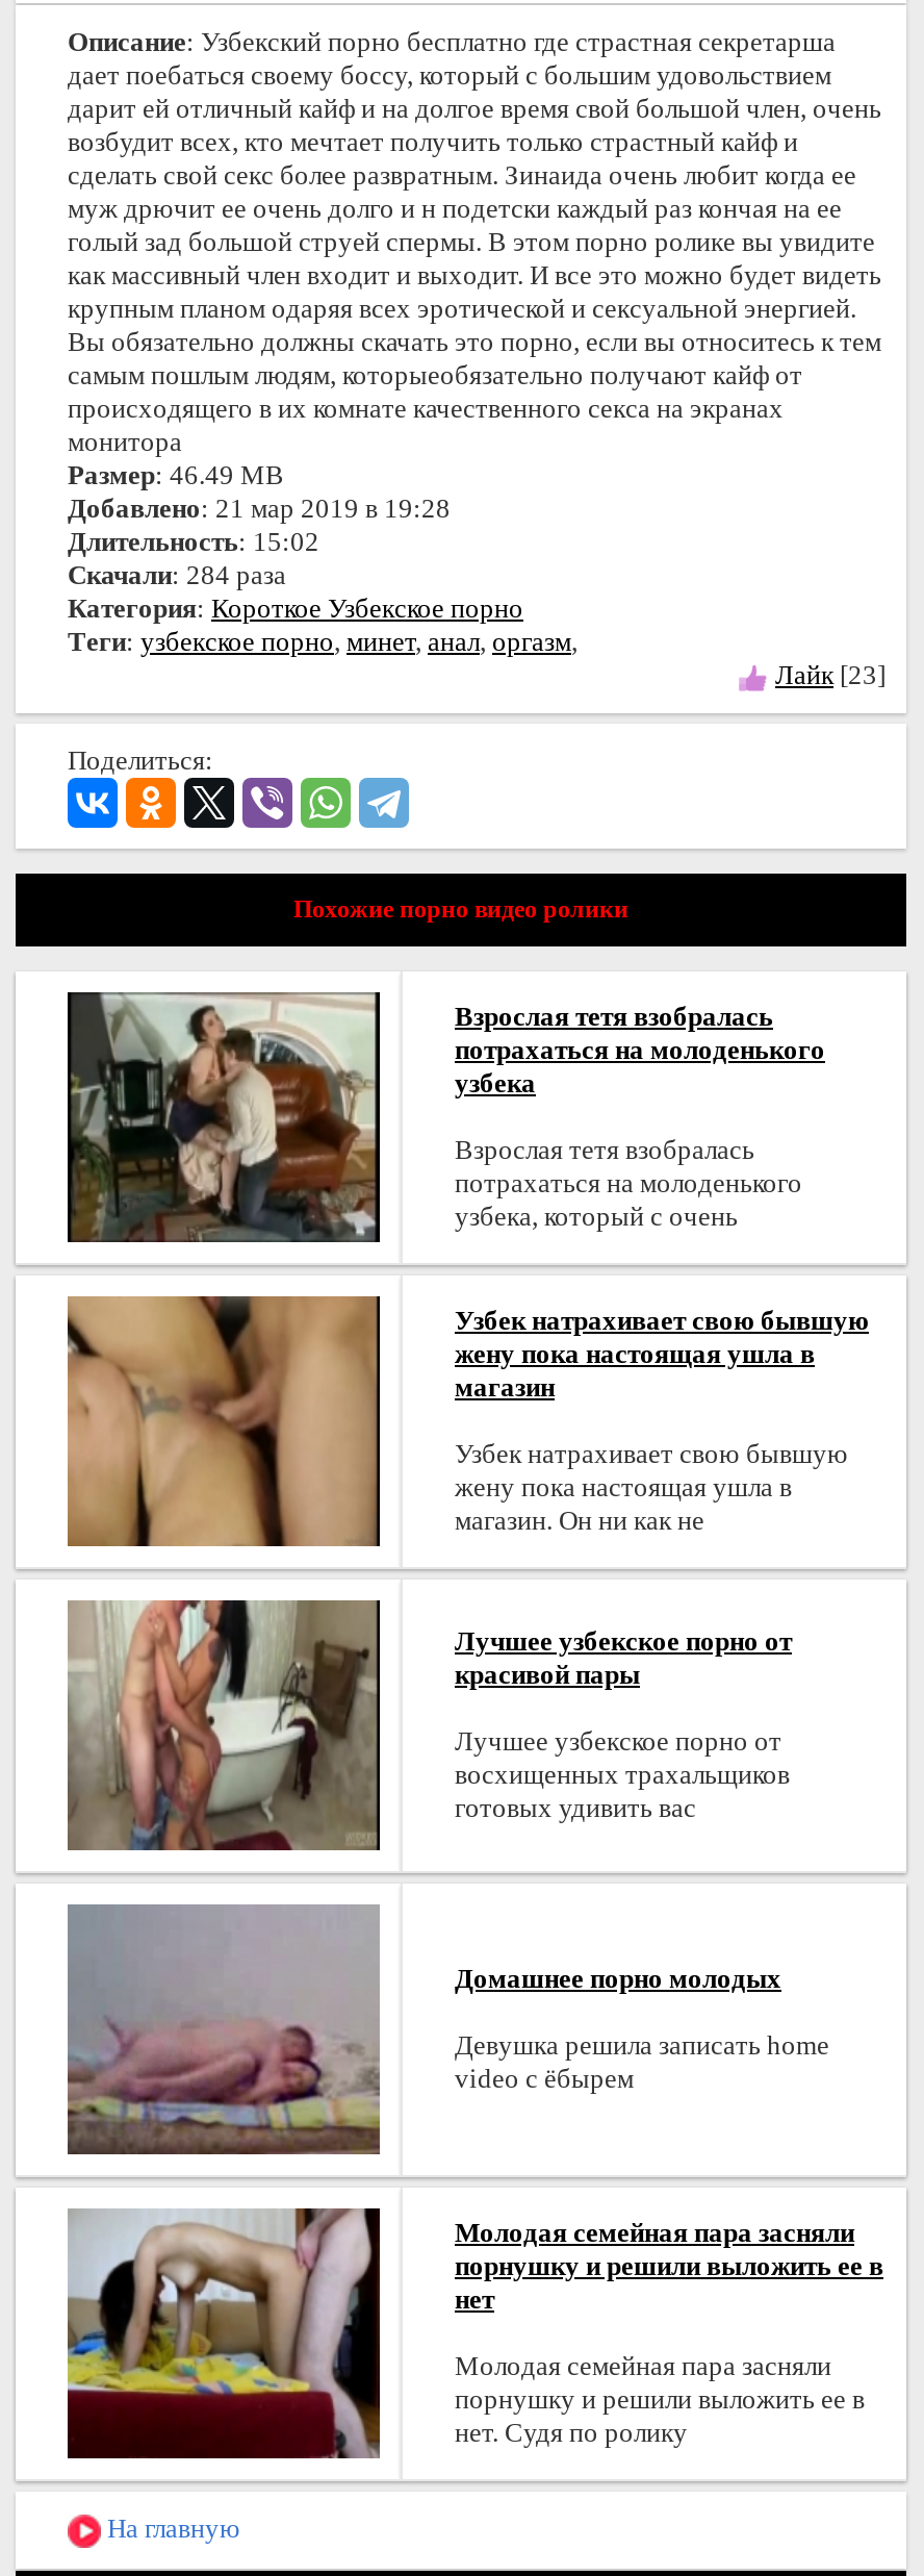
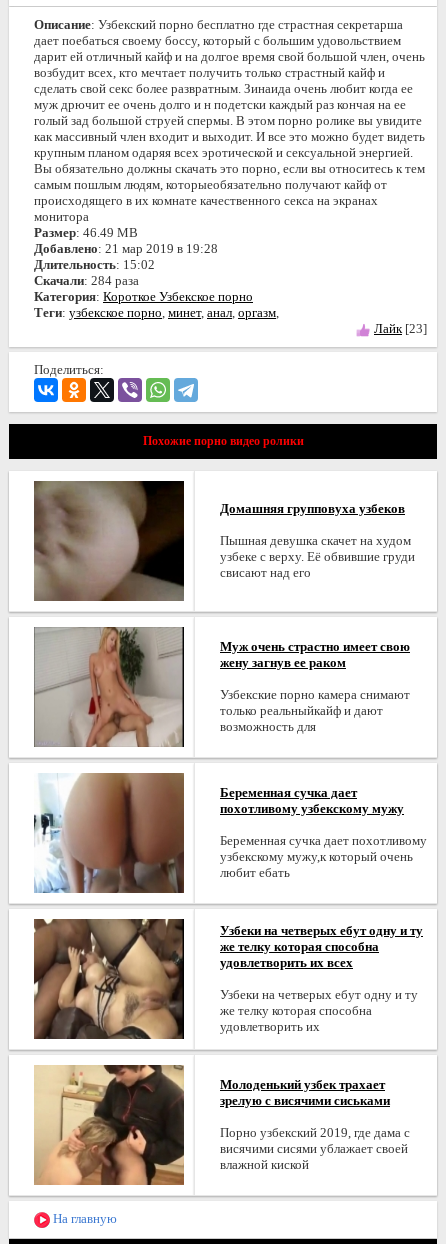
- [image]
- Взрослая тетя взобралась
- потрахаться на молоденького
- узбека
+ [image]
+ Домашняя групповуха узбеков

- Взрослая тетя взобралась
- потрахаться на молоденького
- узбека, который с очень
+ Пышная девушка скачет на худом
+ узбеке с верху. Её обвившие груди
+ свисают над его

- [image]
- Узбек натрахивает свою бывшую
- жену пока настоящая ушла в
- магазин
+ [image]
+ Муж очень страстно имеет свою
+ жену загнув ее раком

- Узбек натрахивает свою бывшую
- жену пока настоящая ушла в
- магазин. Он ни как не
+ Узбекские порно камера снимают
+ только реальныйкайф и дают
+ возможность для

- [image]
- Лучшее узбекское порно от
- красивой пары
+ [image]
+ Беременная сучка дает
+ похотливому узбекскому мужу

- Лучшее узбекское порно от
- восхищенных трахальщиков
- готовых удивить вас
+ Беременная сучка дает похотливому
+ узбекскому мужу,к который очень
+ любит ебать

- [image]
- Домашнее порно молодых
+ [image]
+ Узбеки на четверых ебут одну и ту
+ же телку которая способна
+ удовлетворить их всех

- Девушка решила записать home
- video с ёбырем
+ Узбеки на четверых ебут одну и ту
+ же телку которая способна
+ удовлетворить их

- [image]
- Молодая семейная пара засняли
- порнушку и решили выложить ее в
- нет
+ [image]
+ Молоденький узбек трахает
+ зрелую с висячими сиськами

- Молодая семейная пара засняли
- порнушку и решили выложить ее в
- нет. Судя по ролику
+ Порно узбекский 2019, где дама с
+ висячими сисями ублажает своей
+ влажной киской
